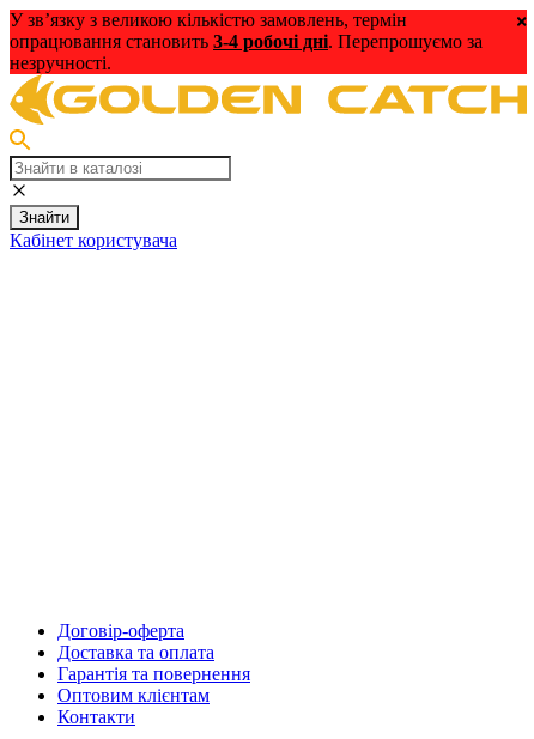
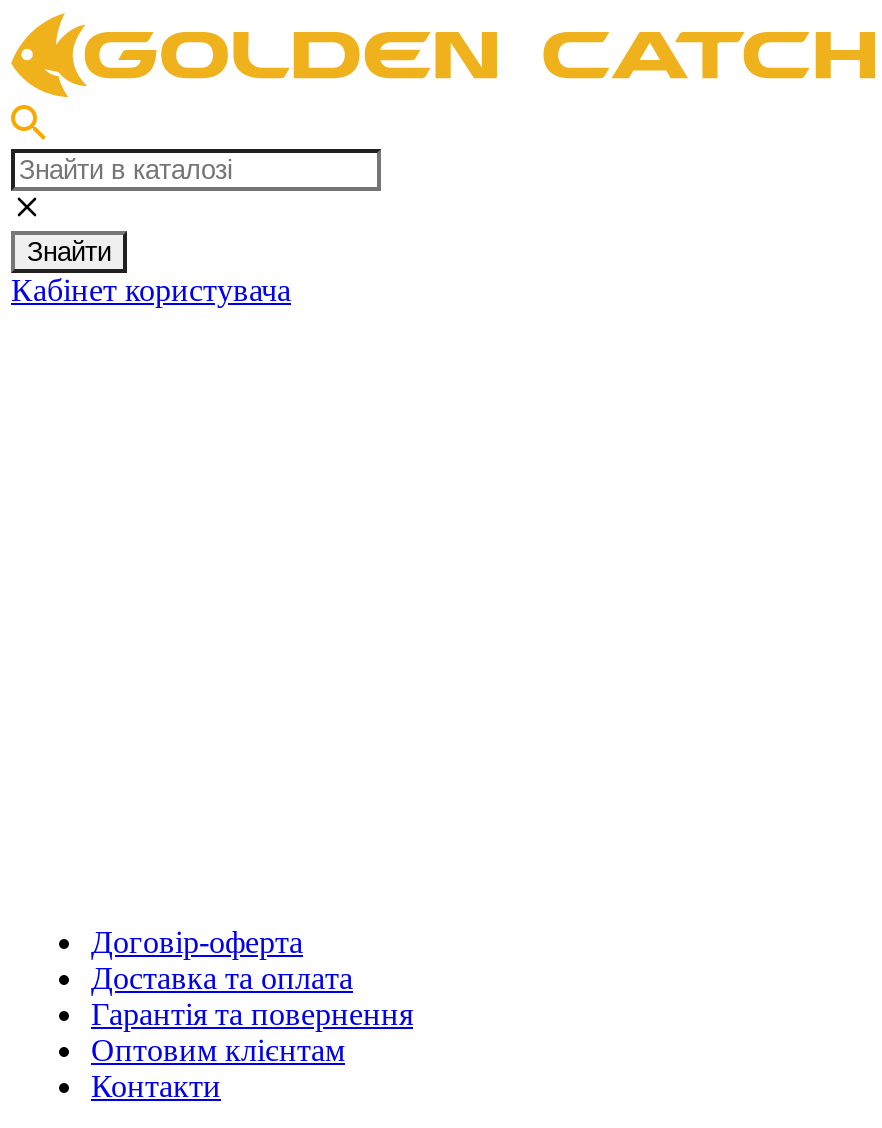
- У зв’язку з великою кількістю замовлень, термін
- опрацювання становить 3-4 робочі дні. Перепрошуємо за
- незручності.
